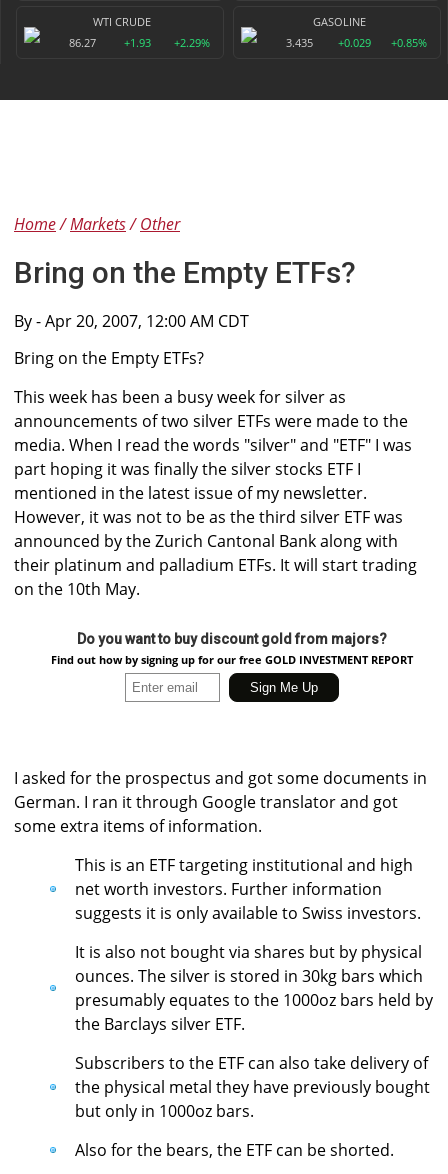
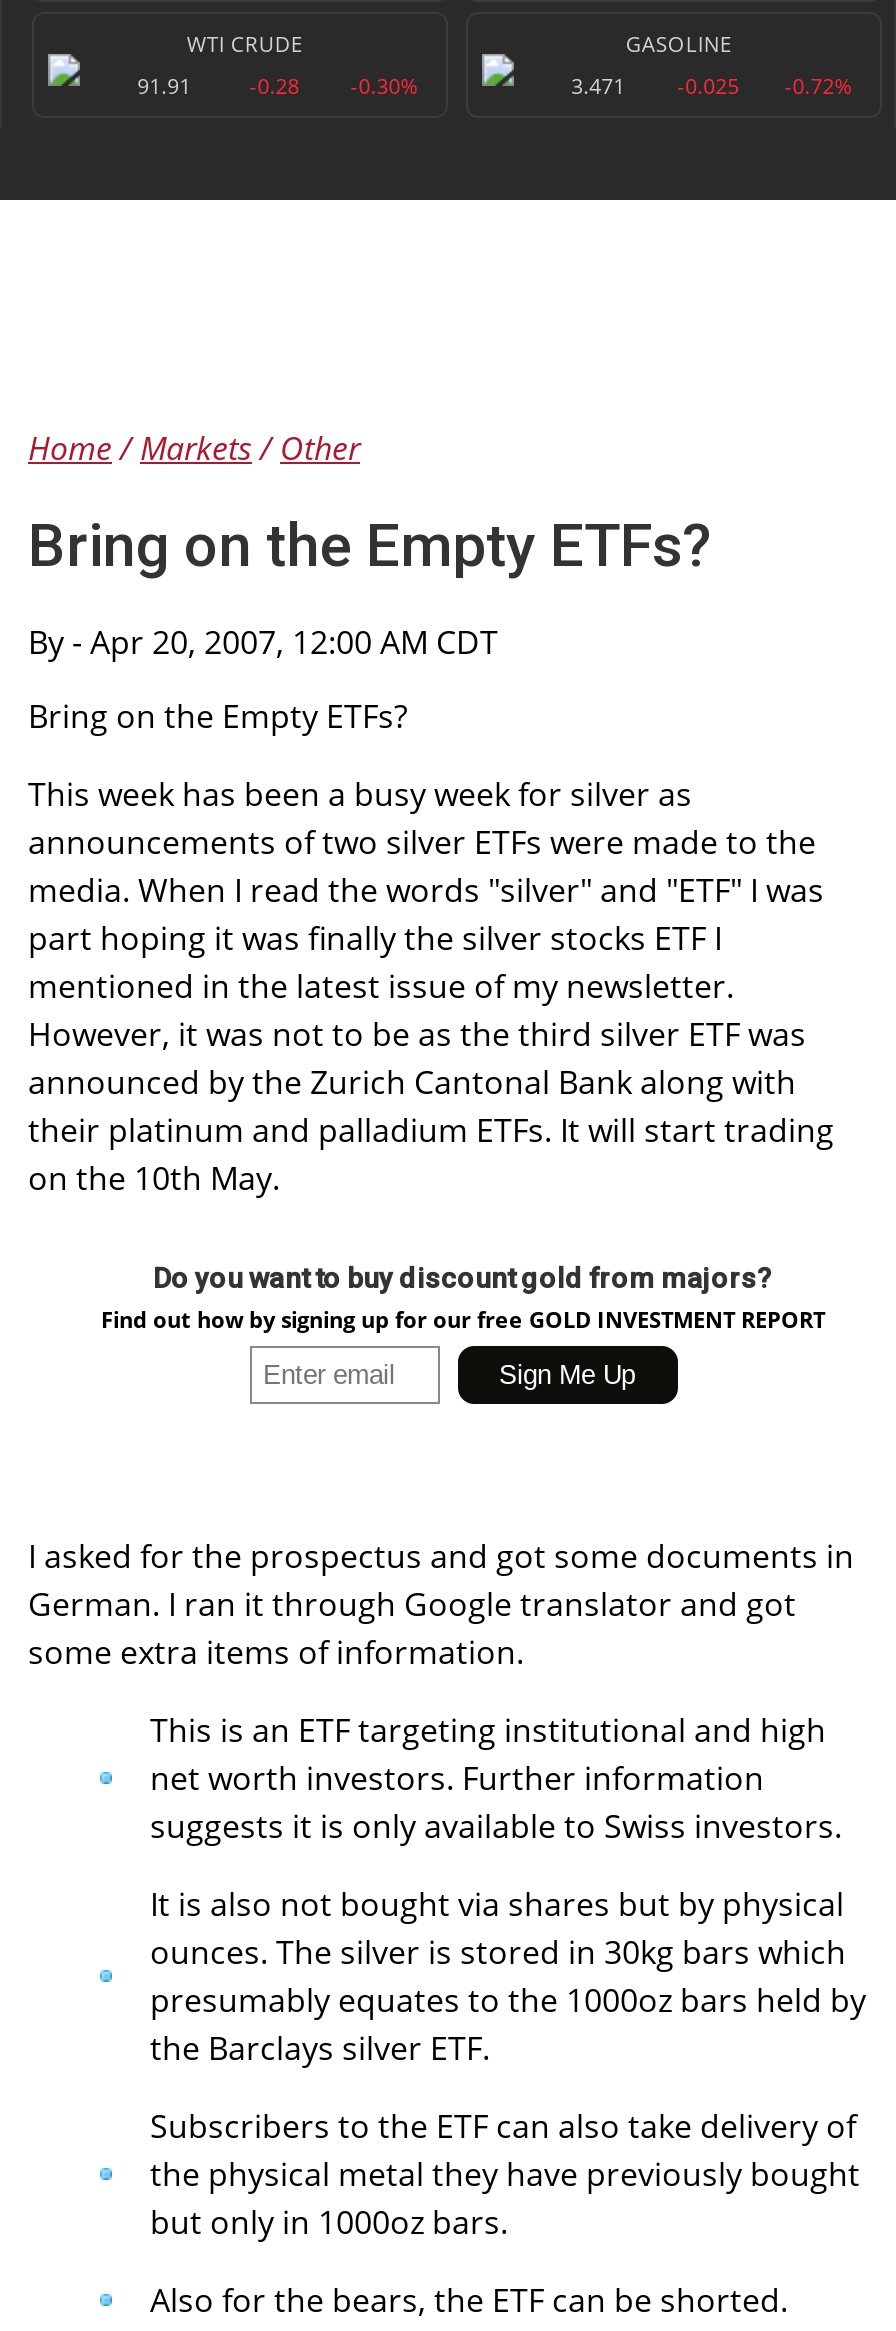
- 86.27
+ 91.91

- +1.93
+ -0.28

- +2.29%
+ -0.30%

- 3.435
+ 3.471

- +0.029
+ -0.025

- +0.85%
+ -0.72%
